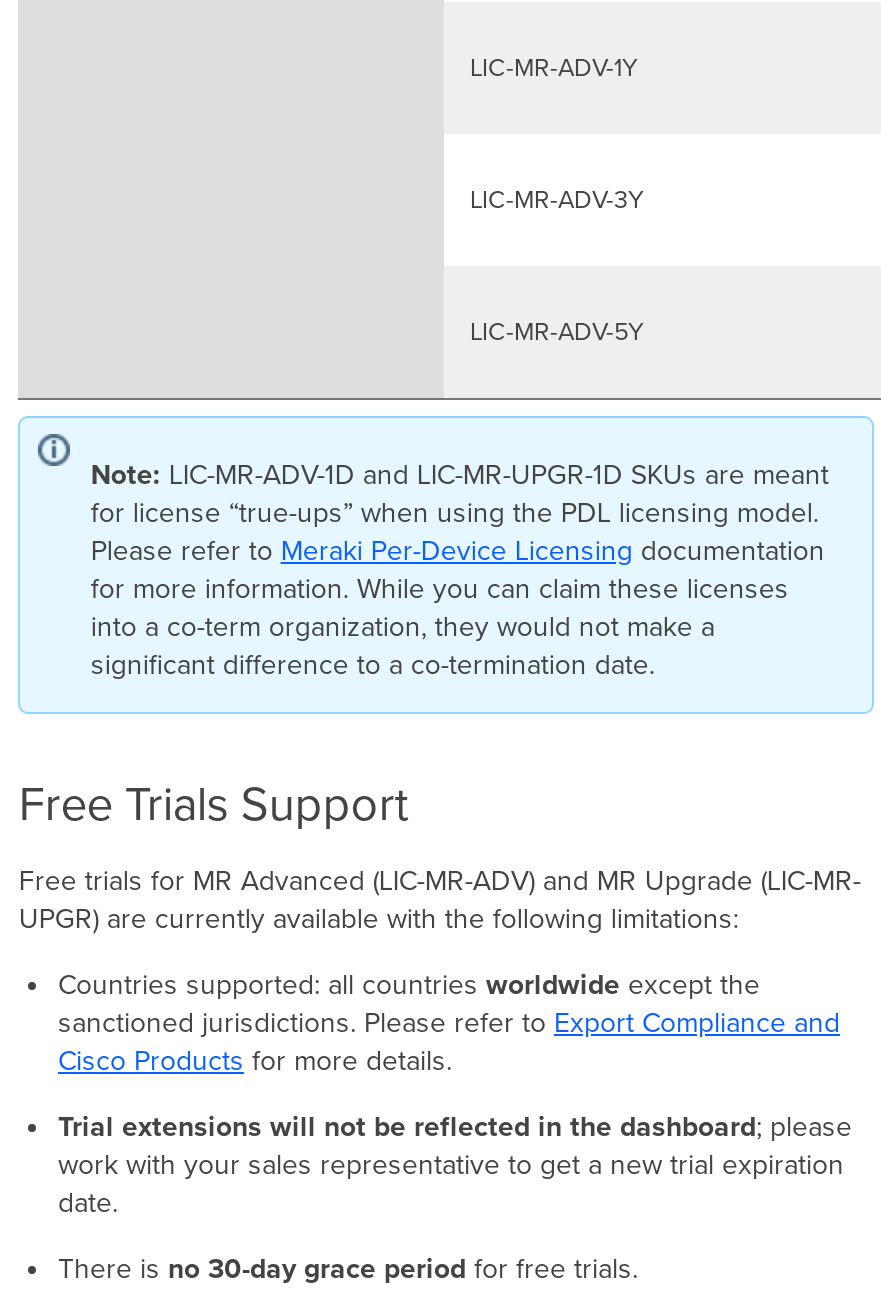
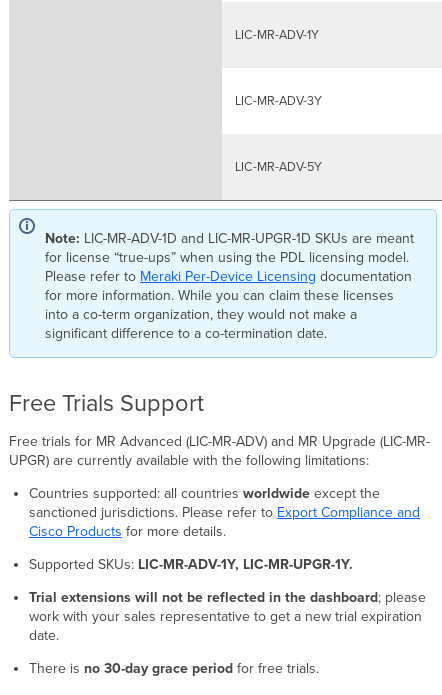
+ Supported SKUs: LIC-MR-ADV-1Y, LIC-MR-UPGR-1Y.
